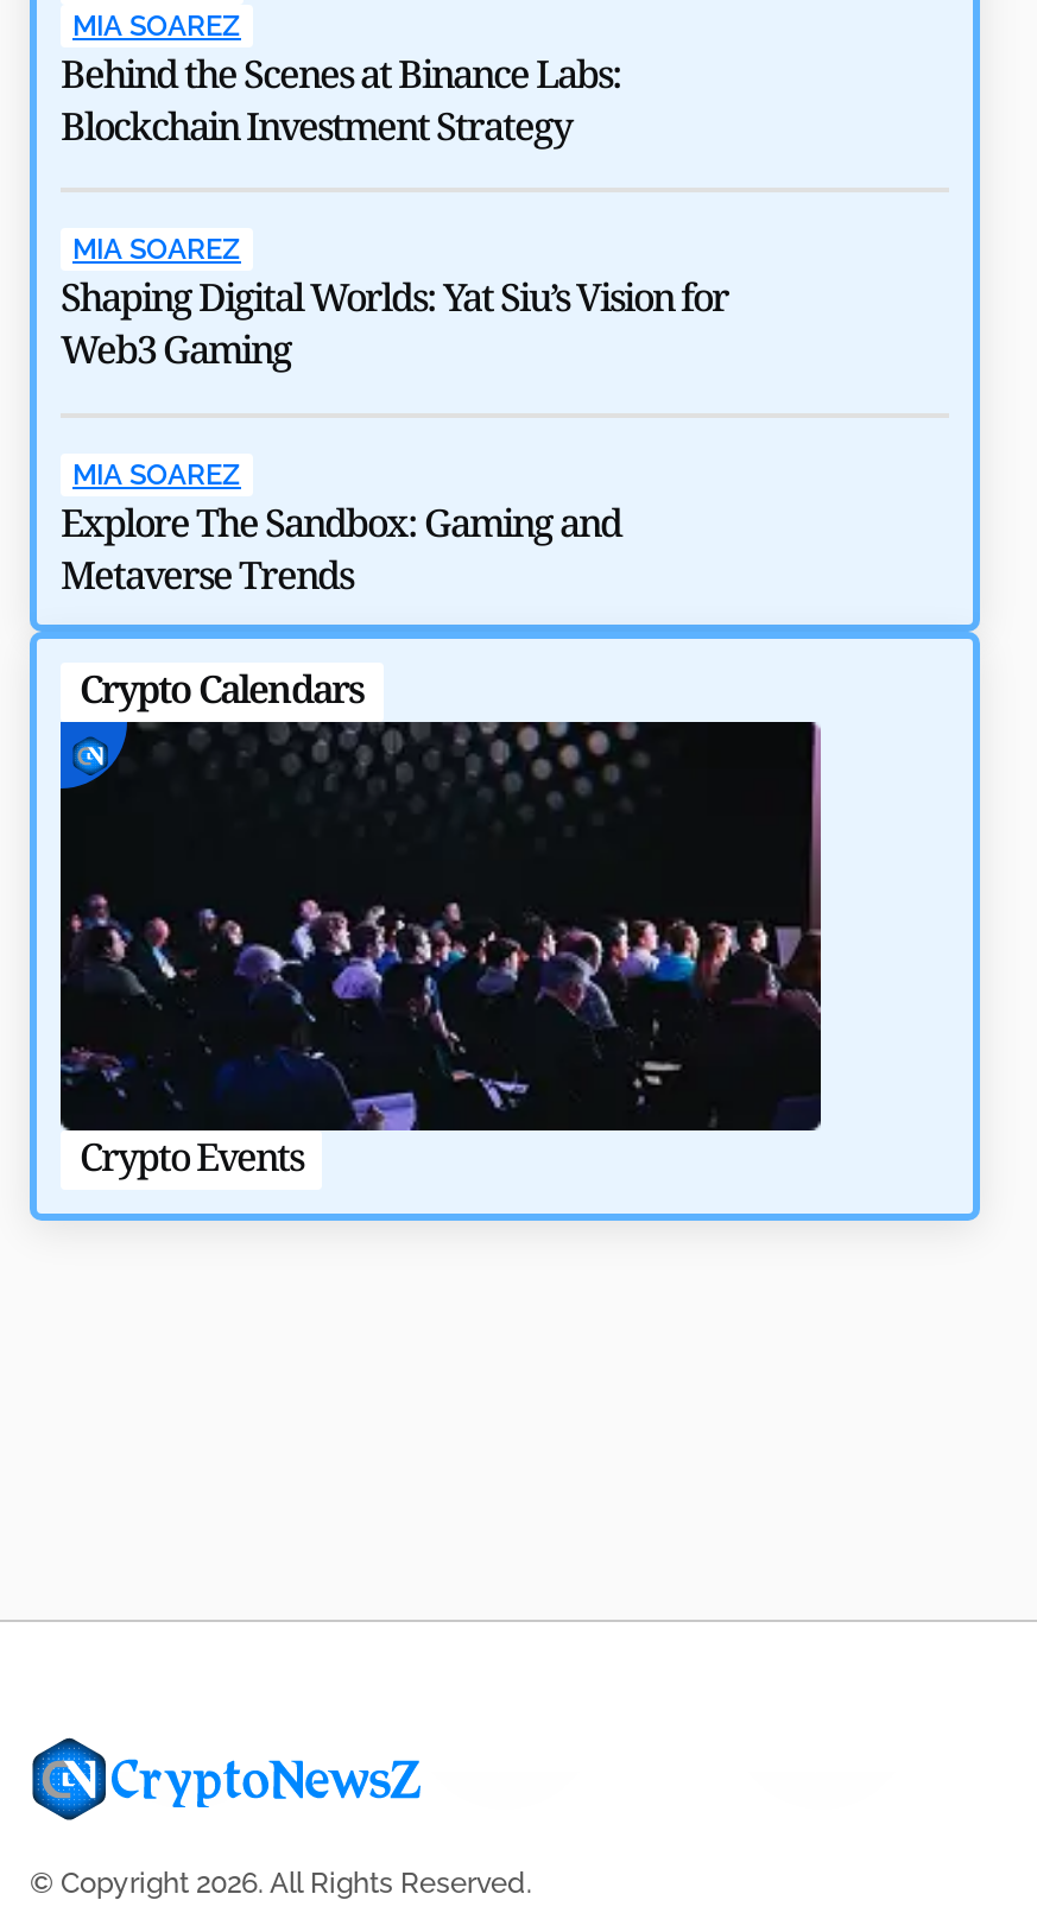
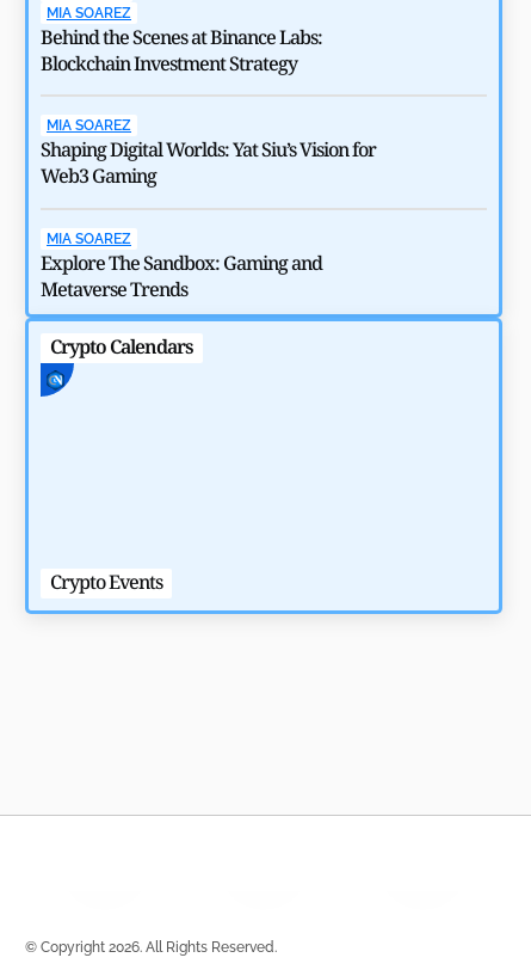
- [image]

- [image]
